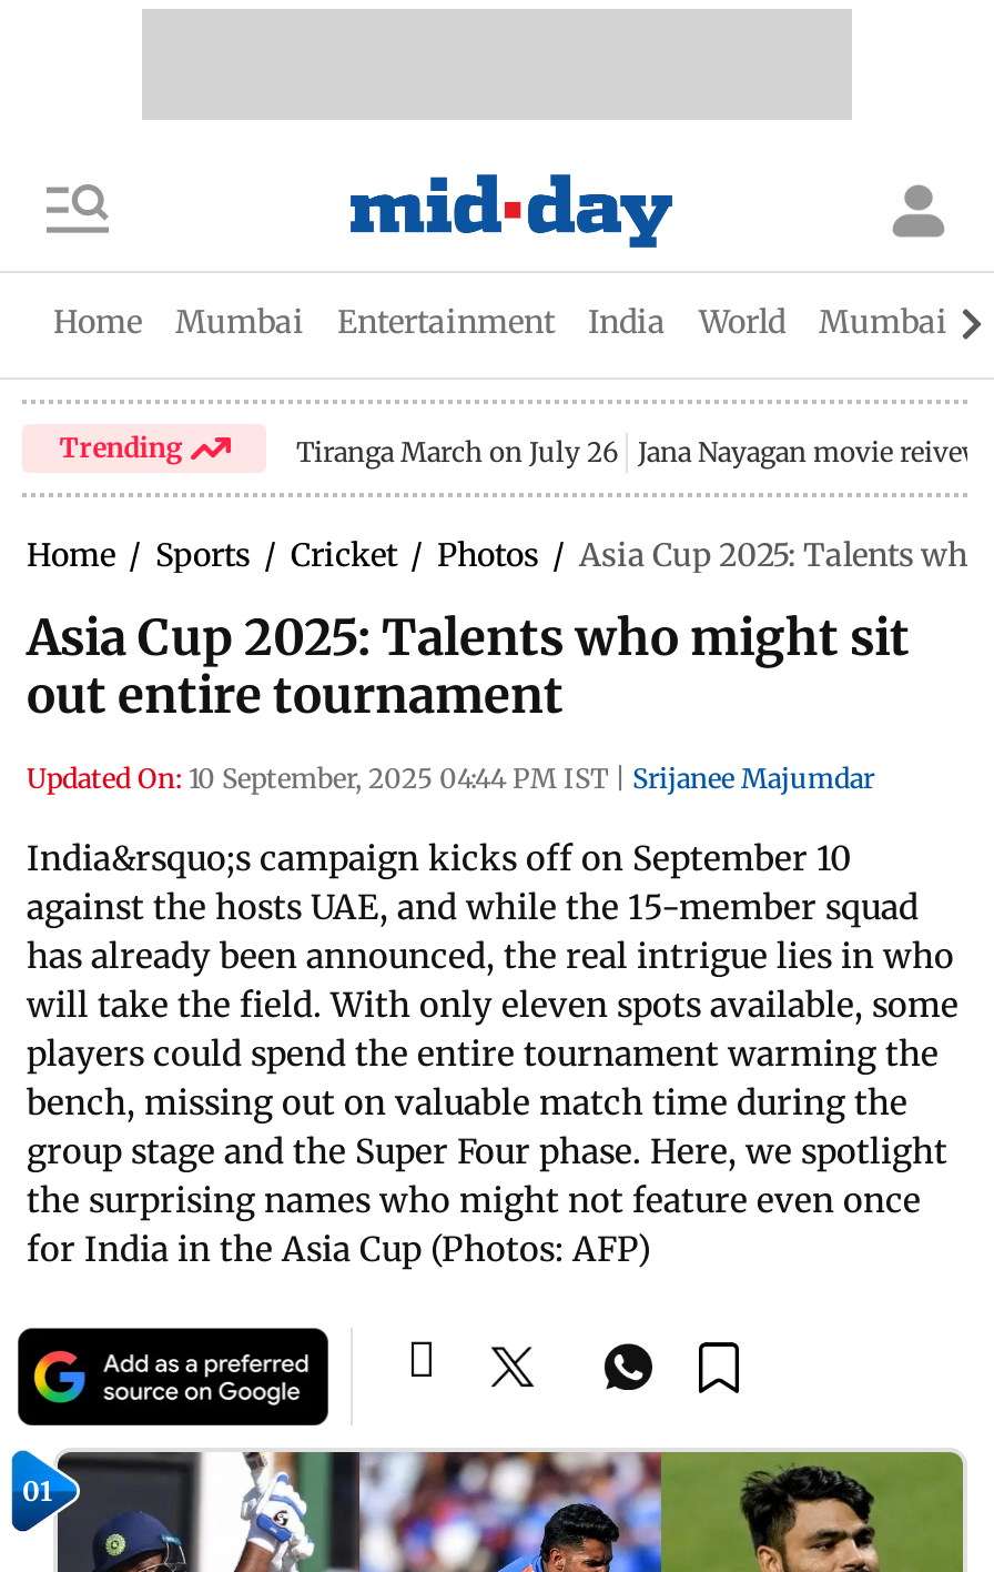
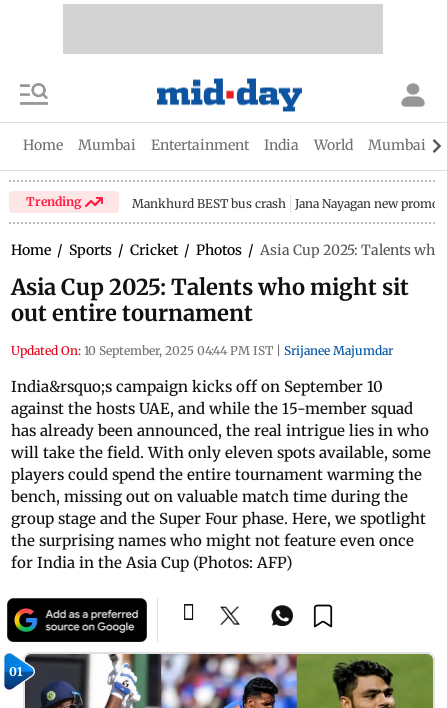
- Tiranga March on July 26 Jana Nayagan movie reivew
+ Mankhurd BEST bus crash Jana Nayagan new promo
